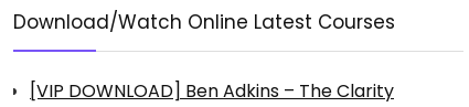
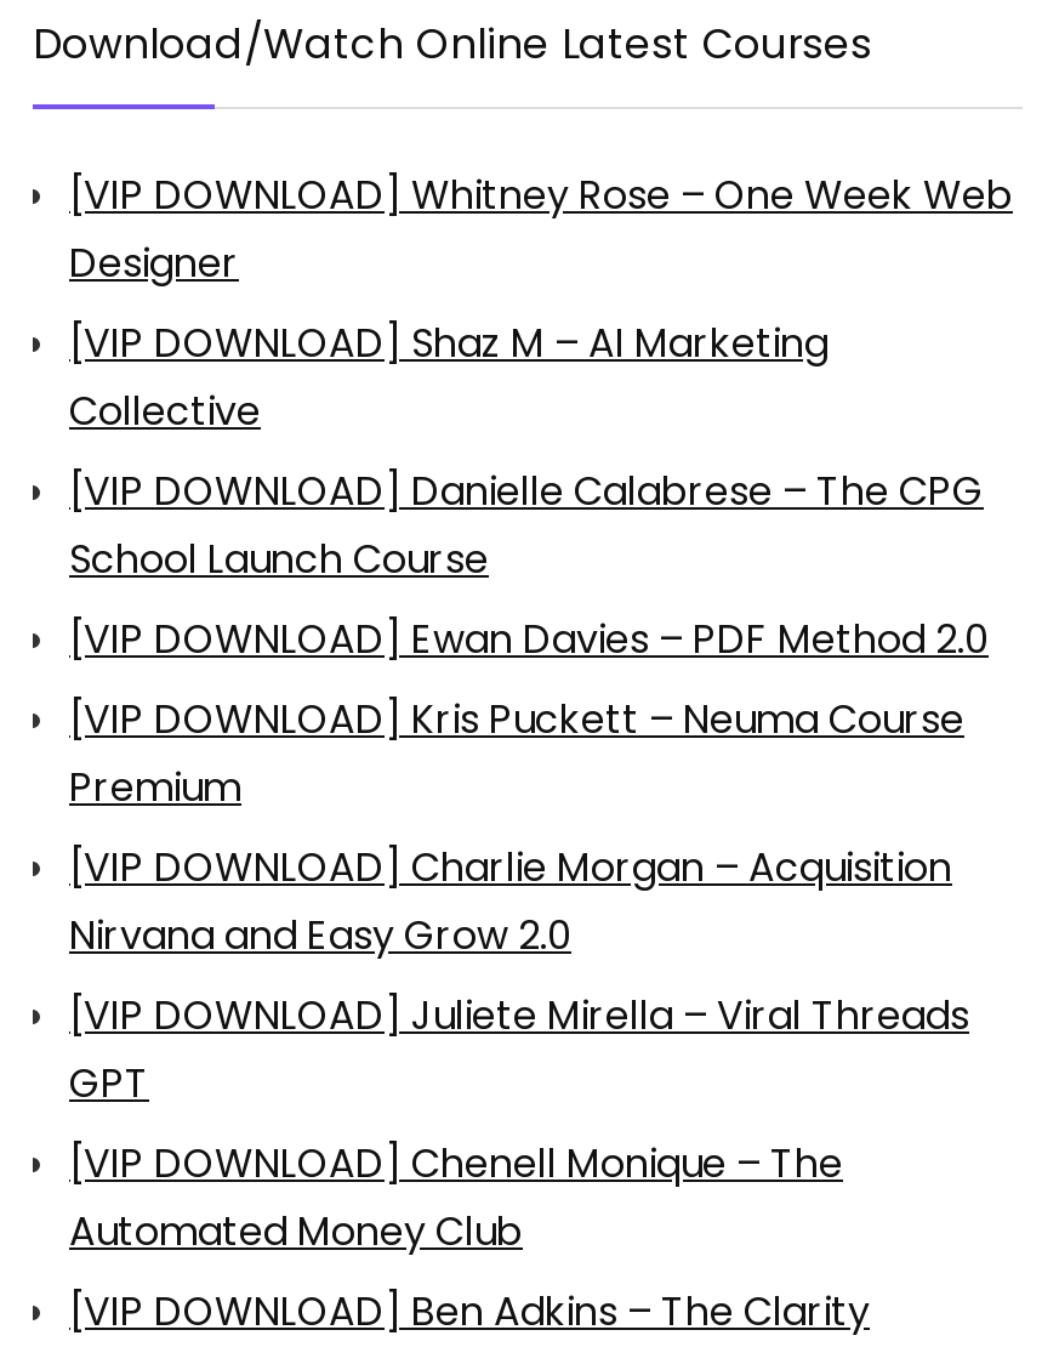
+ [VIP DOWNLOAD] Whitney Rose – One Week Web
+ Designer
+ [VIP DOWNLOAD] Shaz M – AI Marketing
+ Collective
+ [VIP DOWNLOAD] Danielle Calabrese – The CPG
+ School Launch Course
+ [VIP DOWNLOAD] Ewan Davies – PDF Method 2.0
+ [VIP DOWNLOAD] Kris Puckett – Neuma Course
+ Premium
+ [VIP DOWNLOAD] Charlie Morgan – Acquisition
+ Nirvana and Easy Grow 2.0
+ [VIP DOWNLOAD] Juliete Mirella – Viral Threads
+ GPT
+ [VIP DOWNLOAD] Chenell Monique – The
+ Automated Money Club
